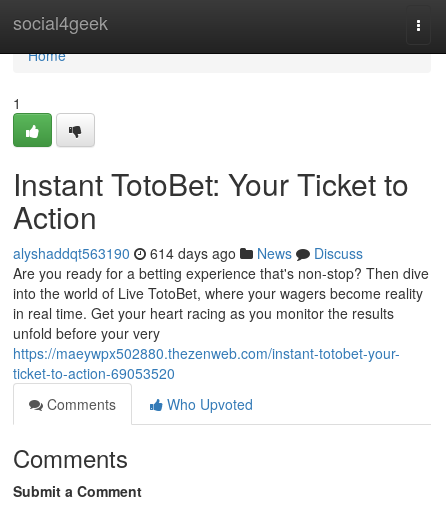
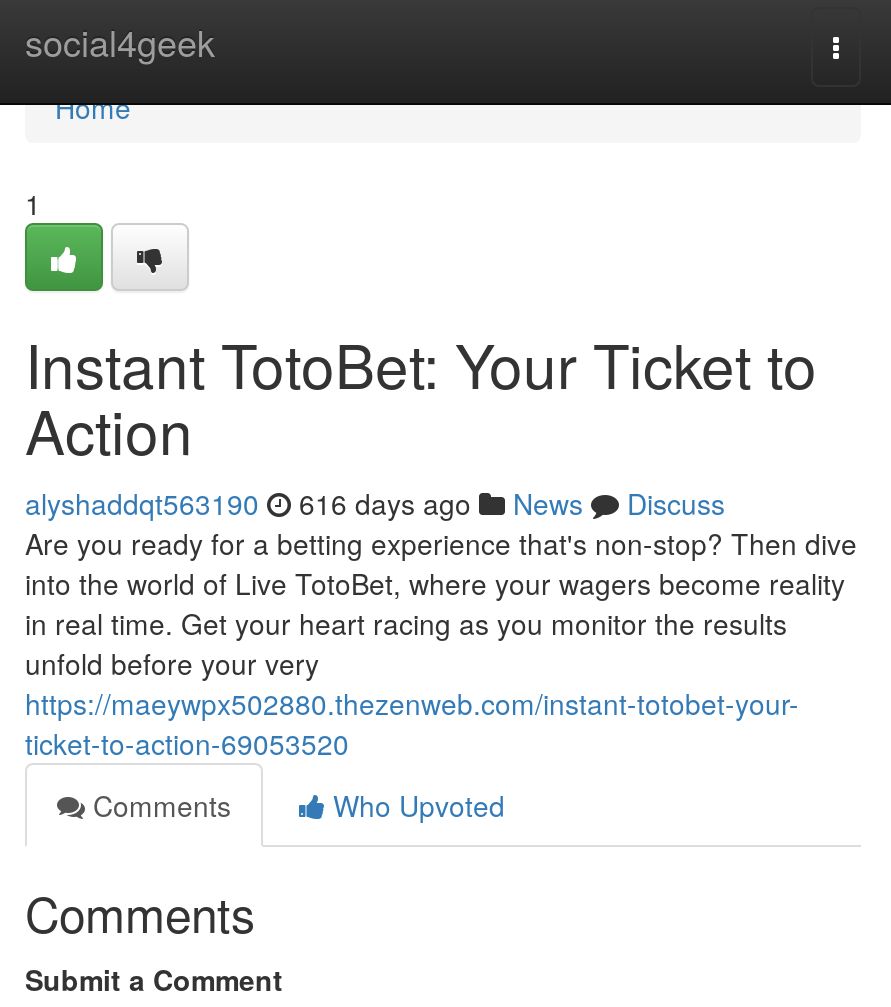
- alyshaddqt563190 614 days ago News Discuss
+ alyshaddqt563190 616 days ago News Discuss
